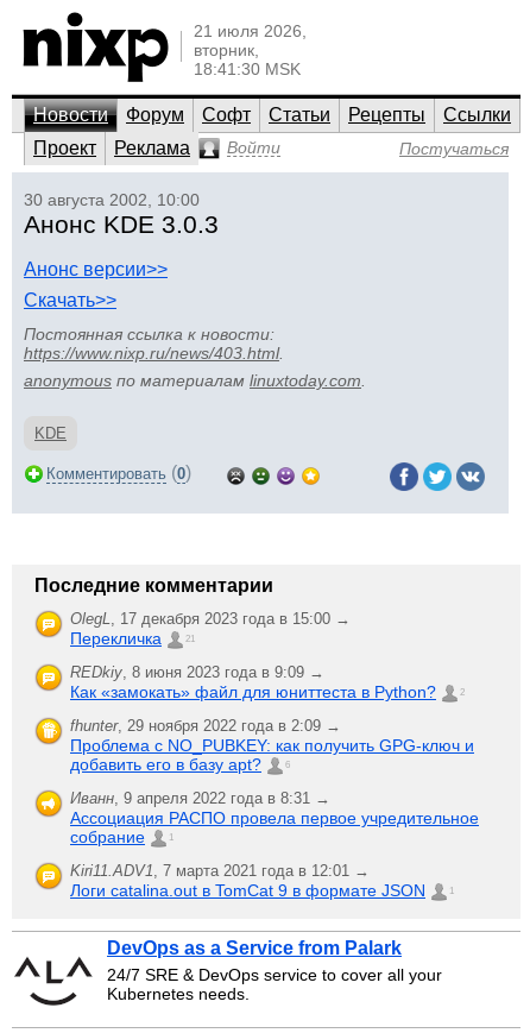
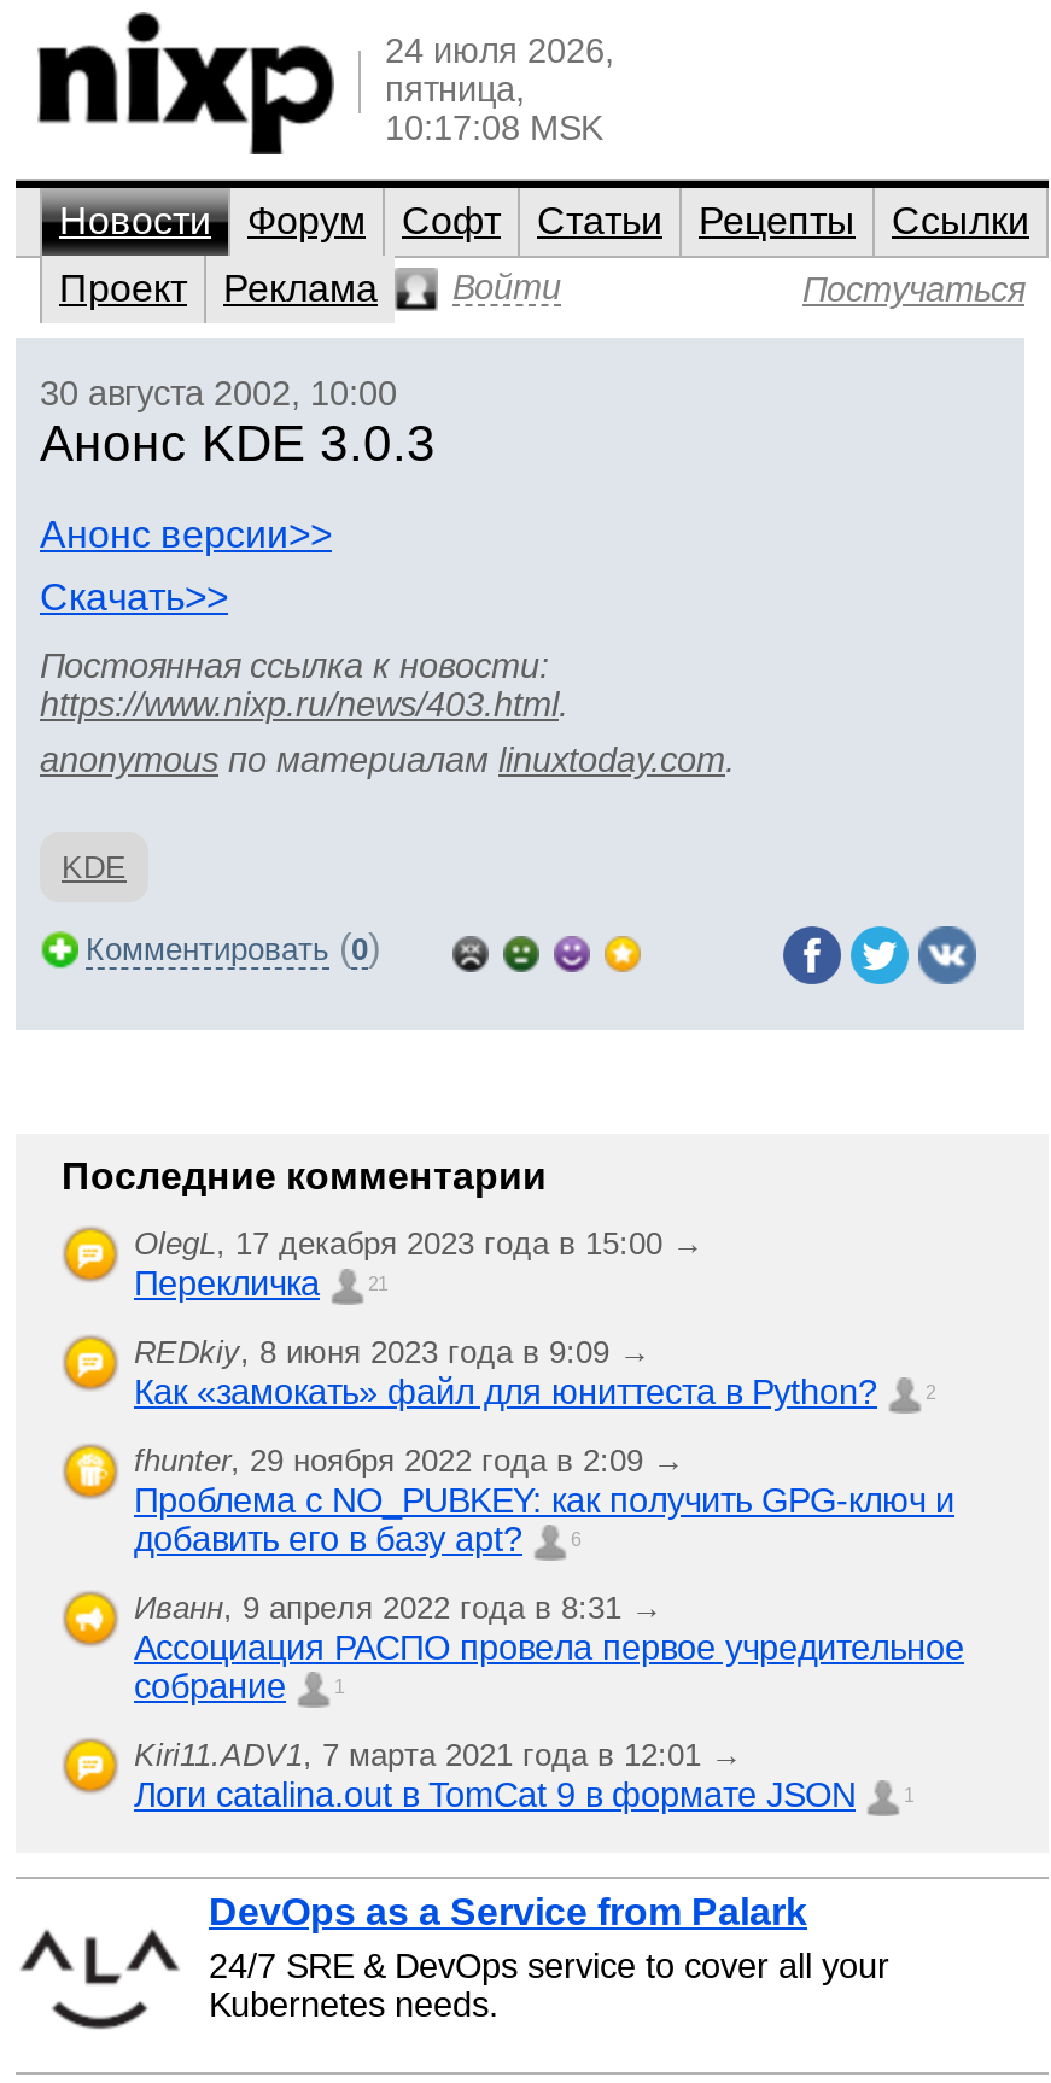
- 21 июля 2026,
- вторник,
- 18:41:30 MSK
+ 24 июля 2026,
+ пятница,
+ 10:17:08 MSK
